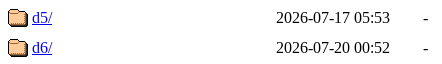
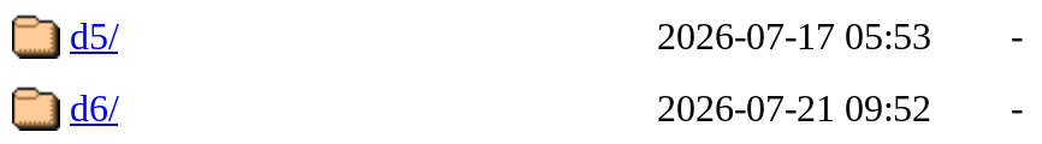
- 2026-07-20 00:52
+ 2026-07-21 09:52
